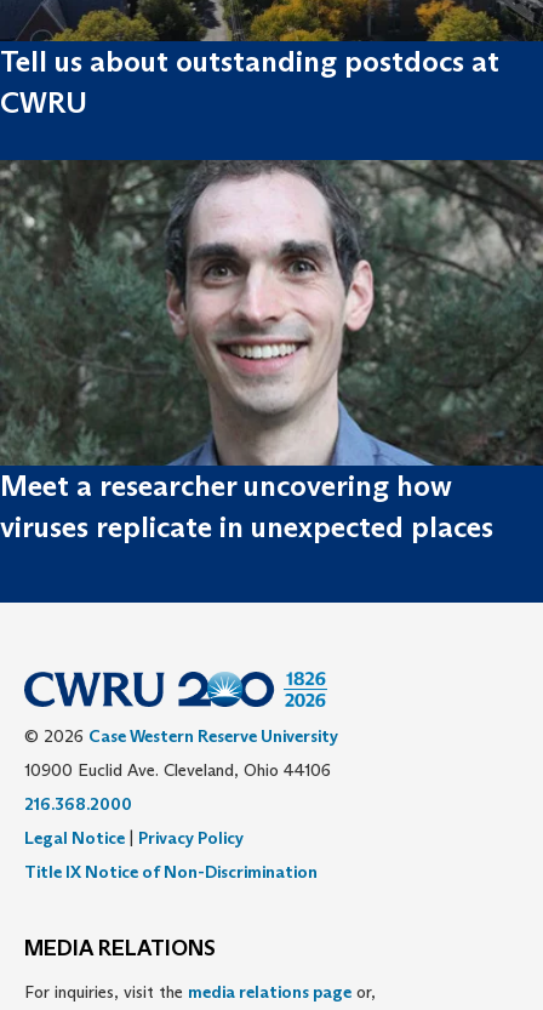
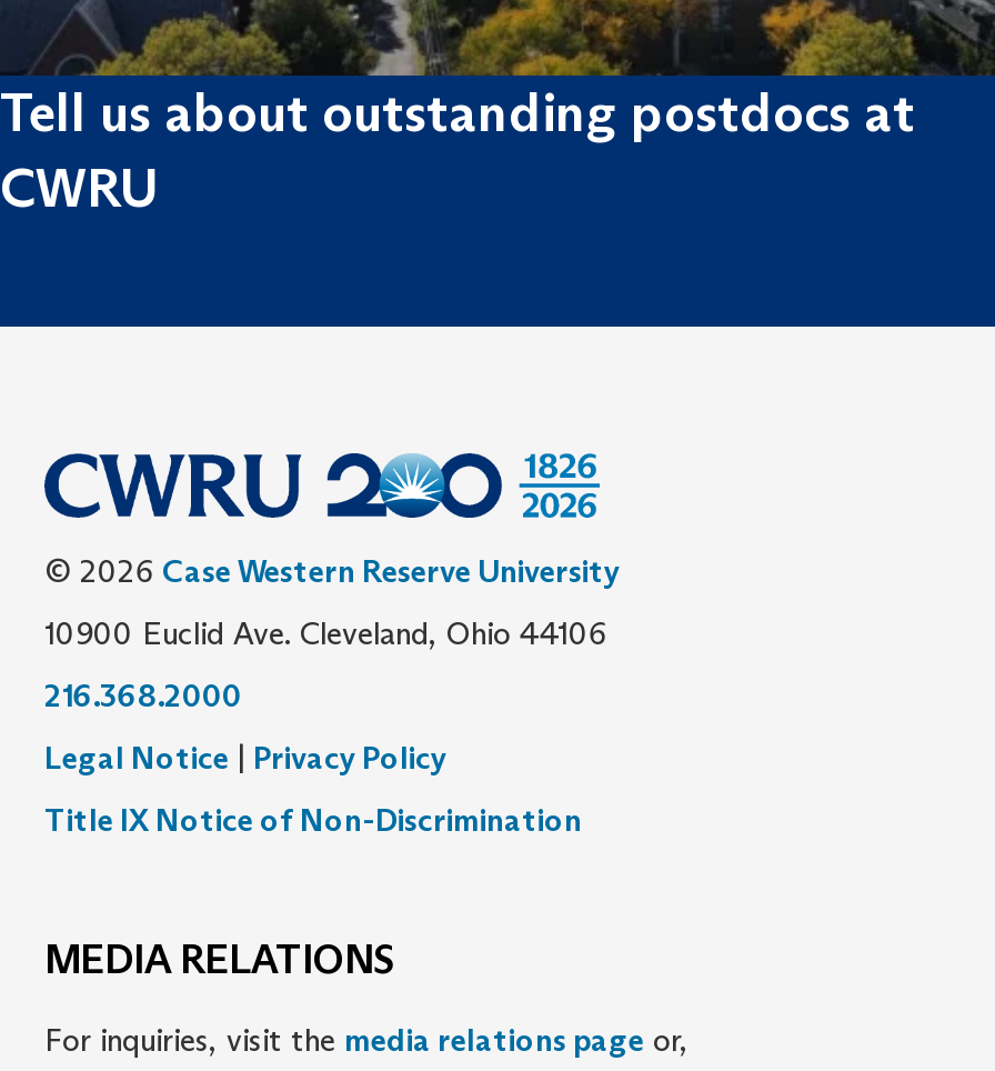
- [image]
- Meet a researcher uncovering how
- viruses replicate in unexpected places
